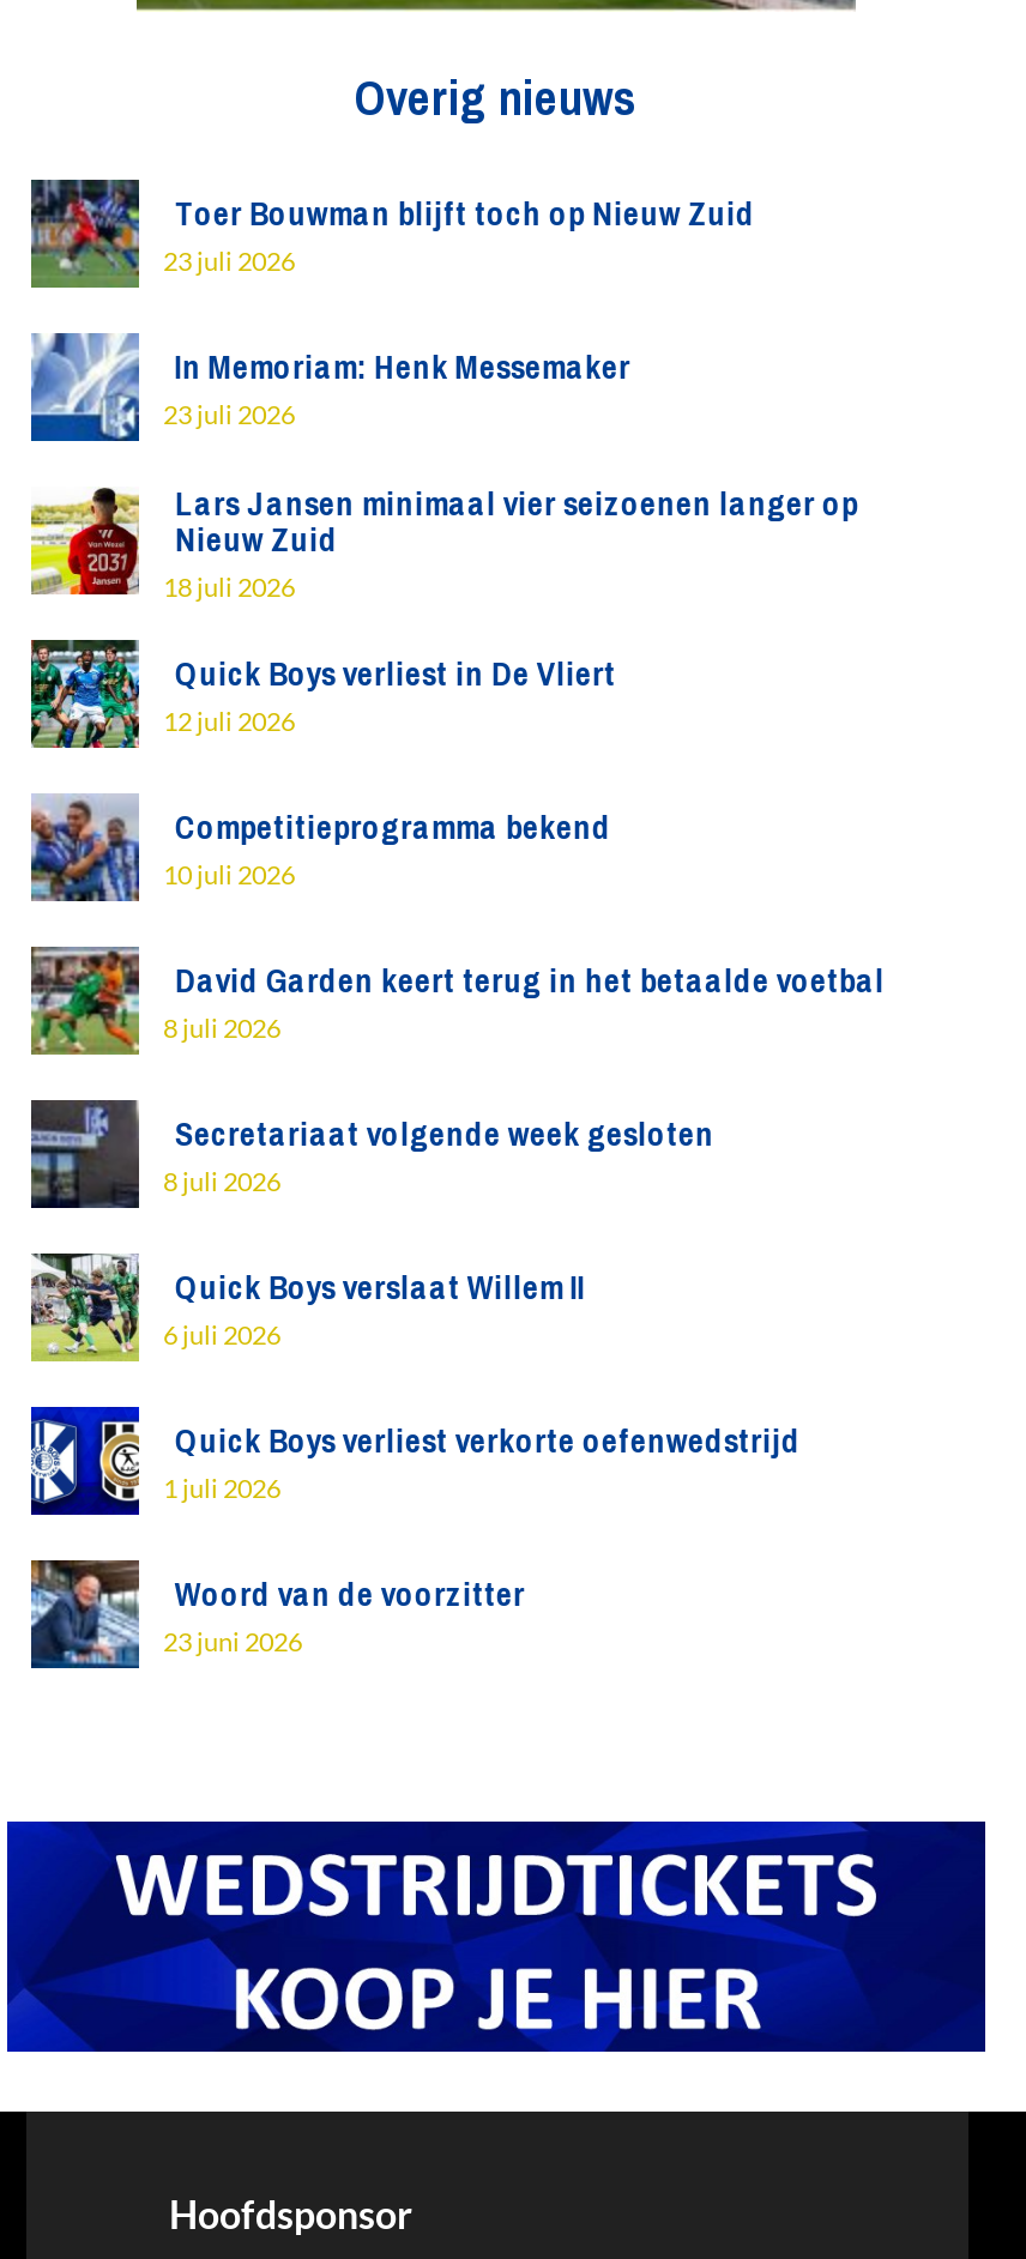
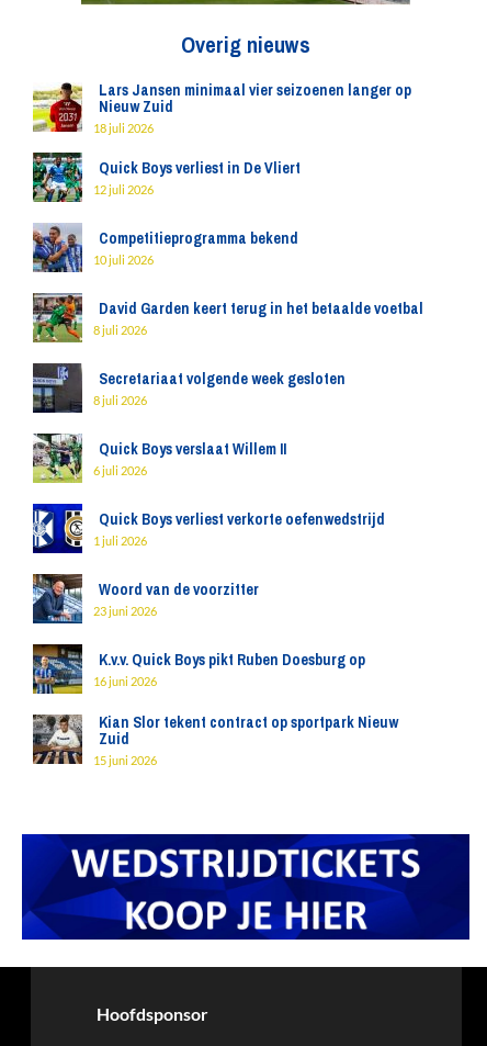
- [image]
- Toer Bouwman blijft toch op Nieuw Zuid
- 23 juli 2026
- In Memoriam: Henk Messemaker
- 23 juli 2026

- [image]

moved up: [image] | Lars Jansen minimaal vier seizoenen langer op | Nieuw Zuid | ... | Woord van de voorzitter | 23 juni 2026

+ [image]
+ K.v.v. Quick Boys pikt Ruben Doesburg op
+ 16 juni 2026
+ Kian Slor tekent contract op sportpark Nieuw
+ Zuid
+ 15 juni 2026

+ [image]
